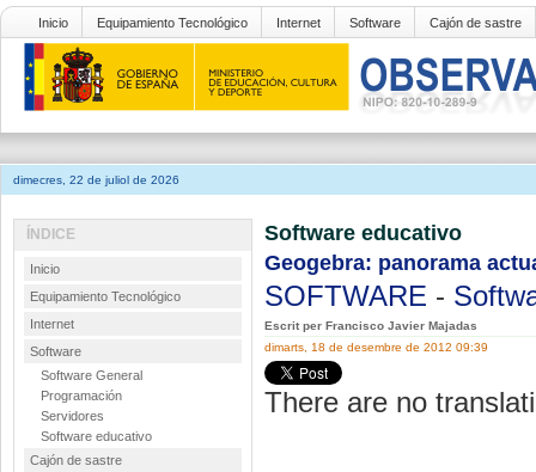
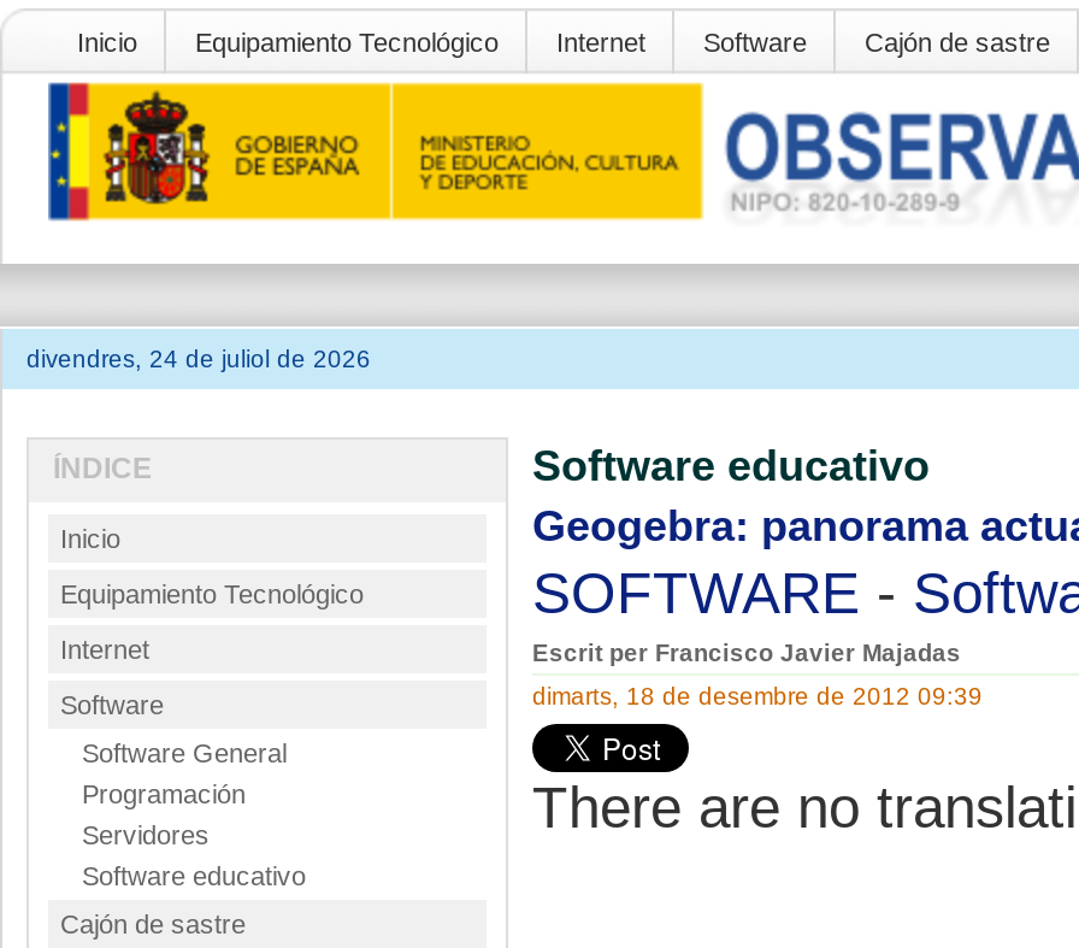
- dimecres, 22 de juliol de 2026
+ divendres, 24 de juliol de 2026
